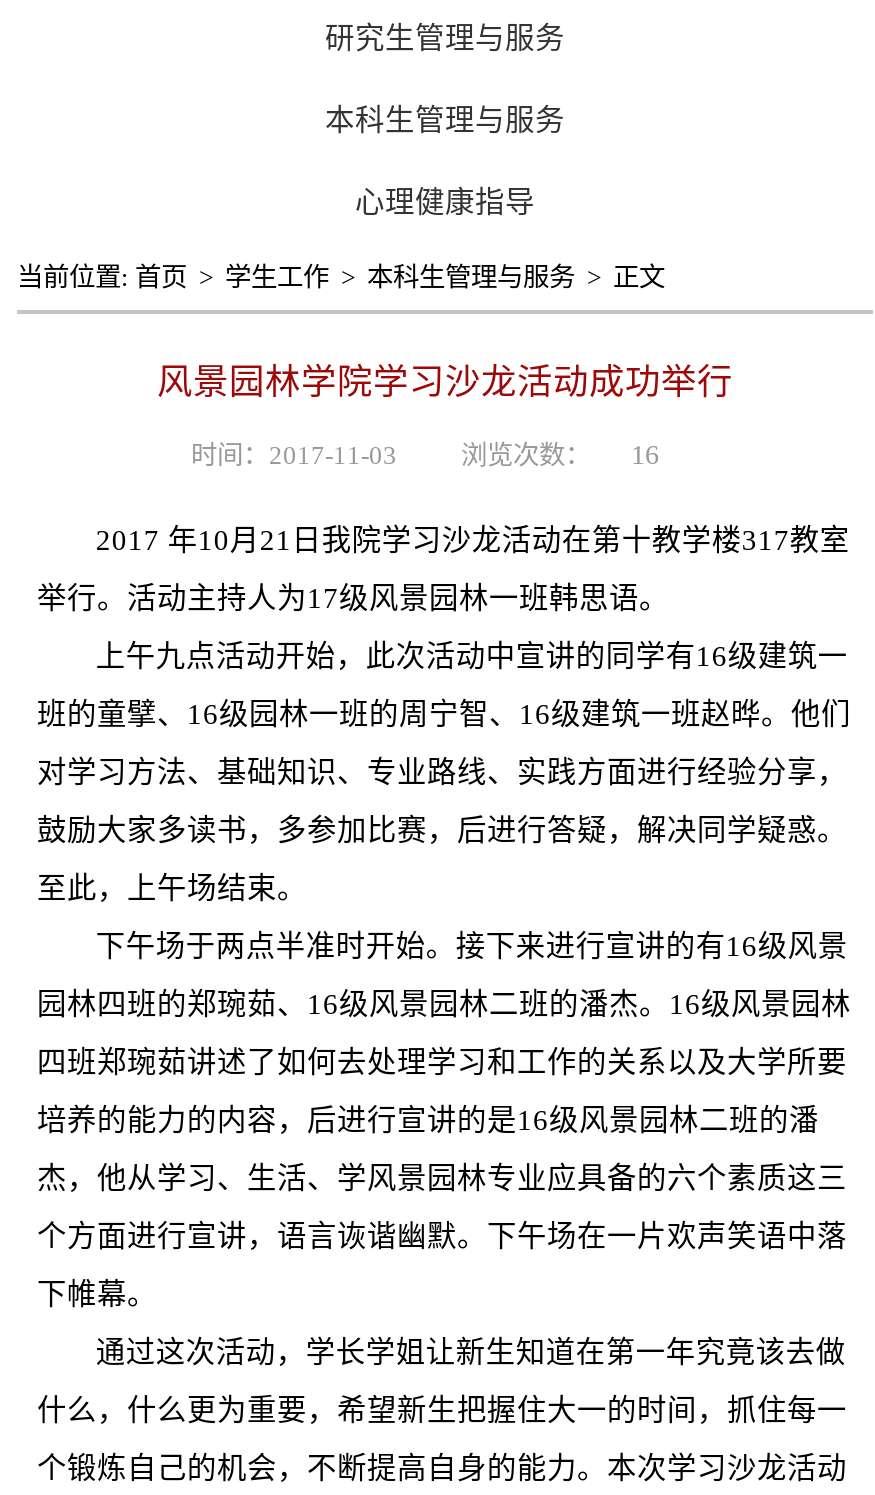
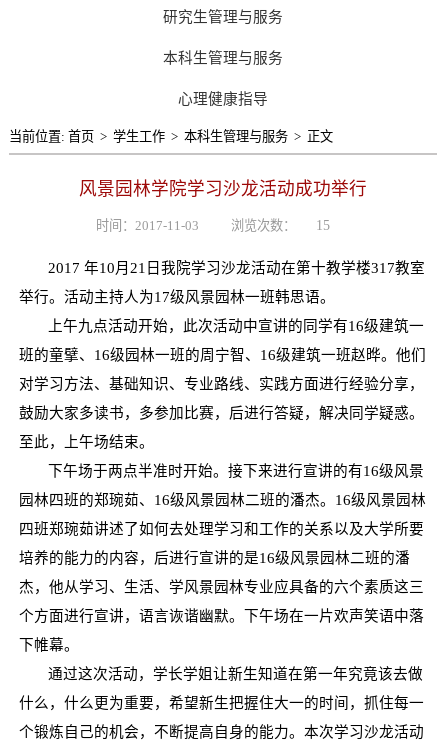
- 浏览次数： 16
+ 浏览次数： 15
